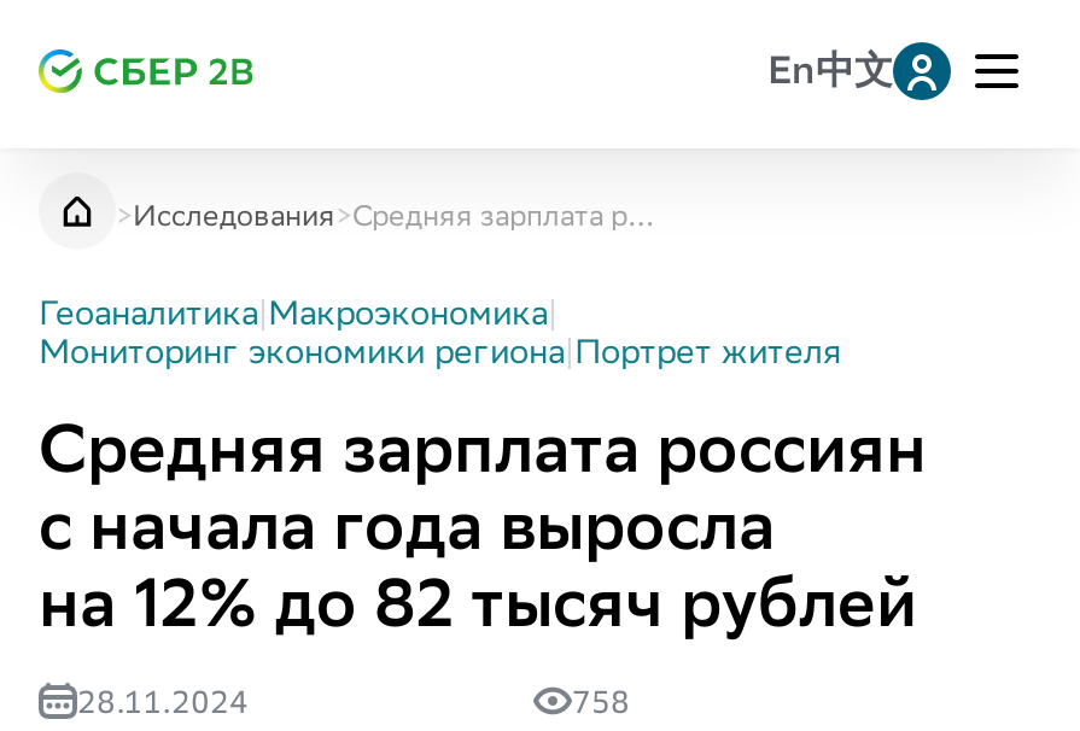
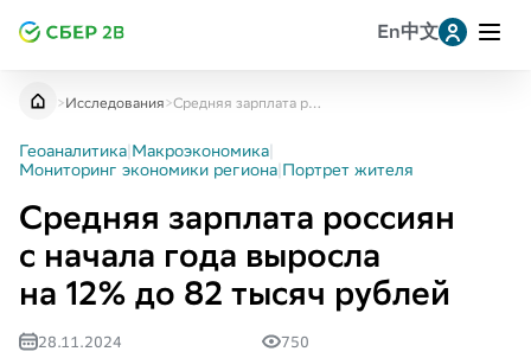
- 758
+ 750
